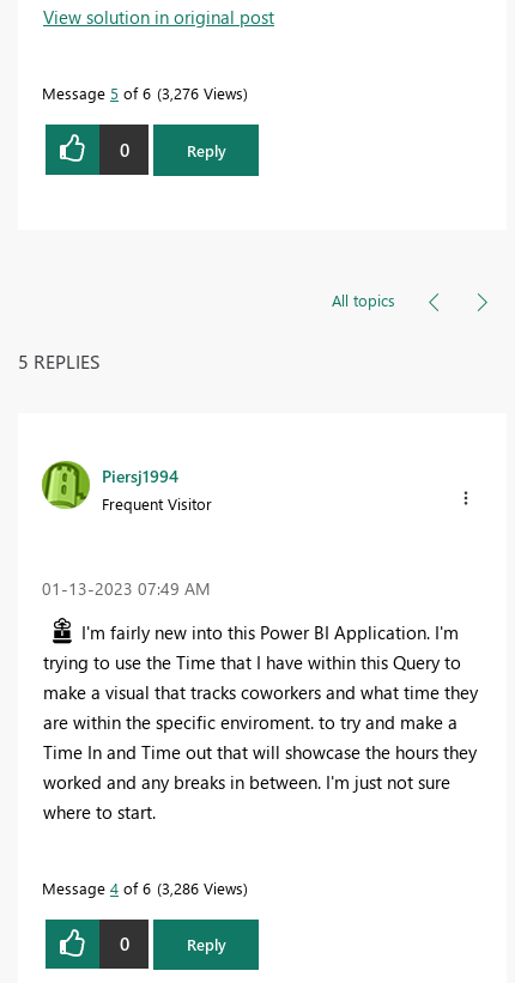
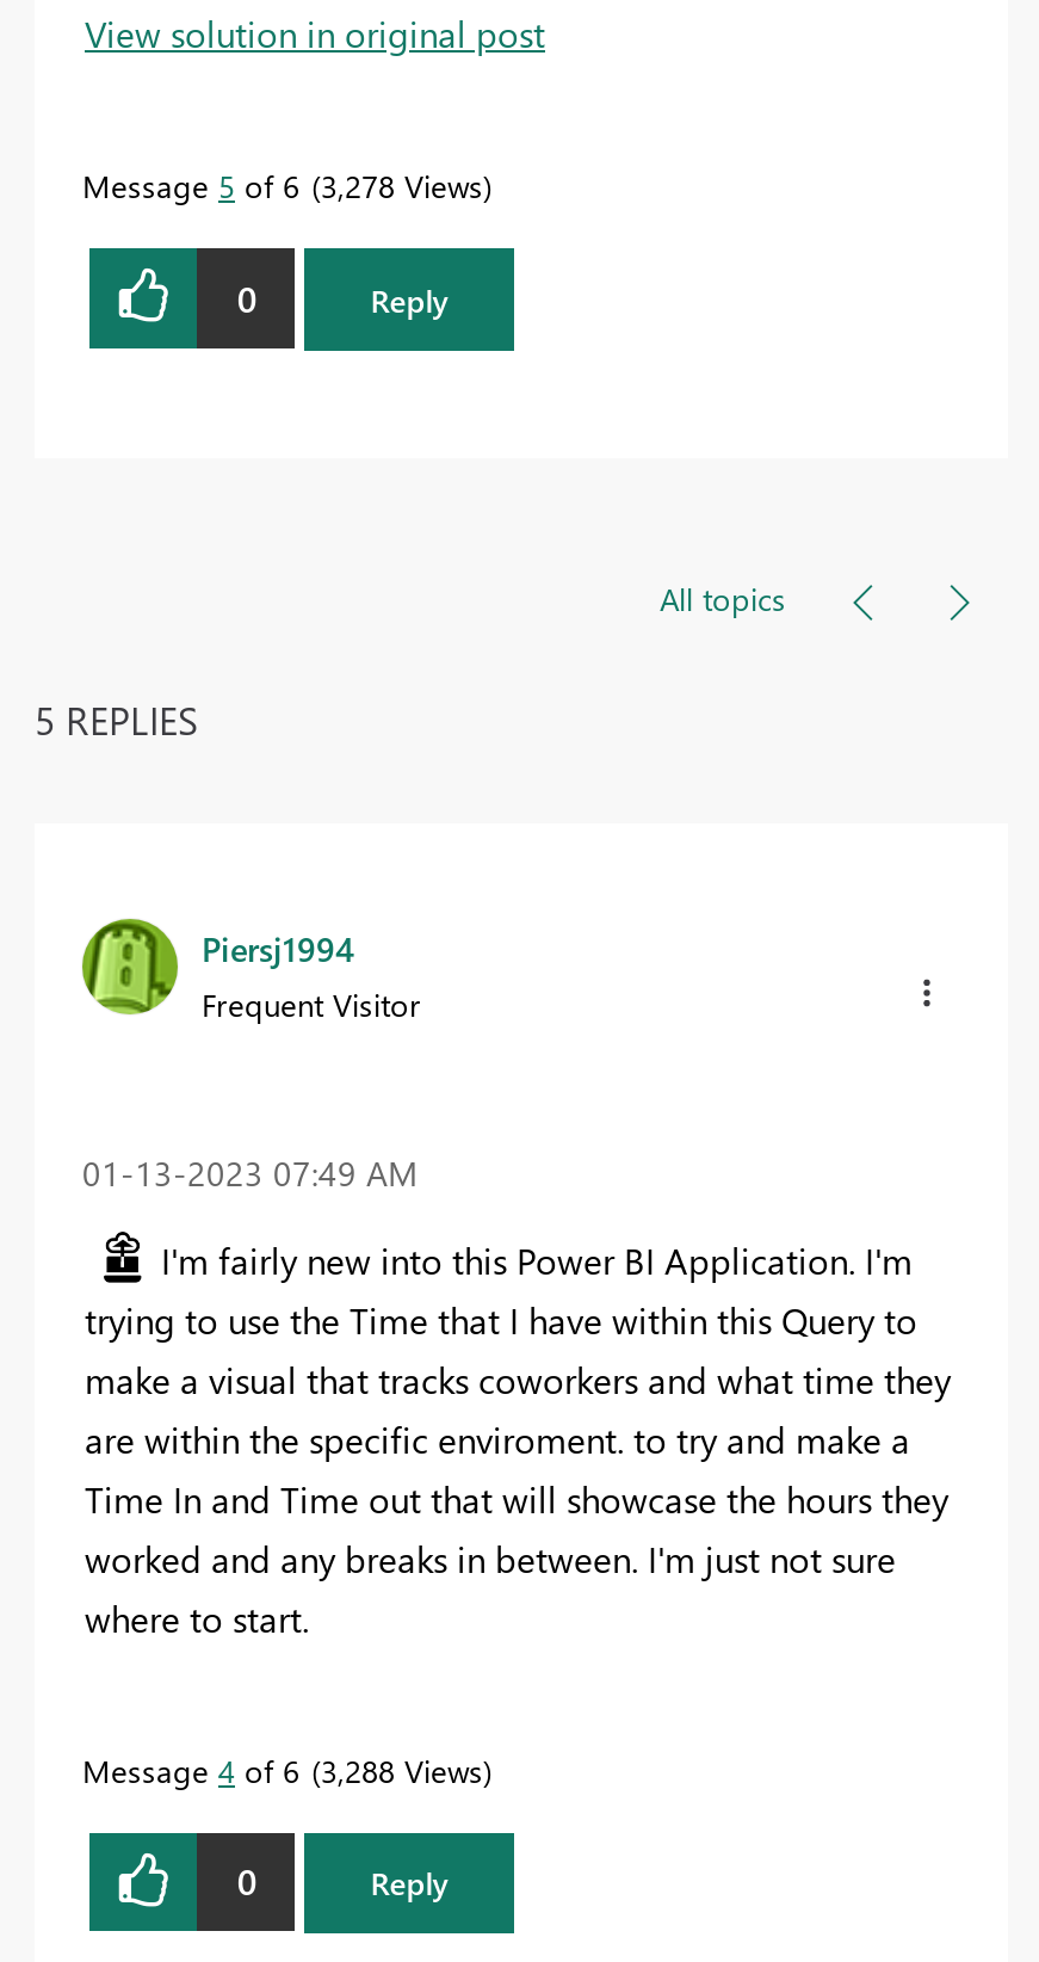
- Message 5 of 6 3,276 Views
+ Message 5 of 6 3,278 Views

- Message 4 of 6 3,286 Views
+ Message 4 of 6 3,288 Views
